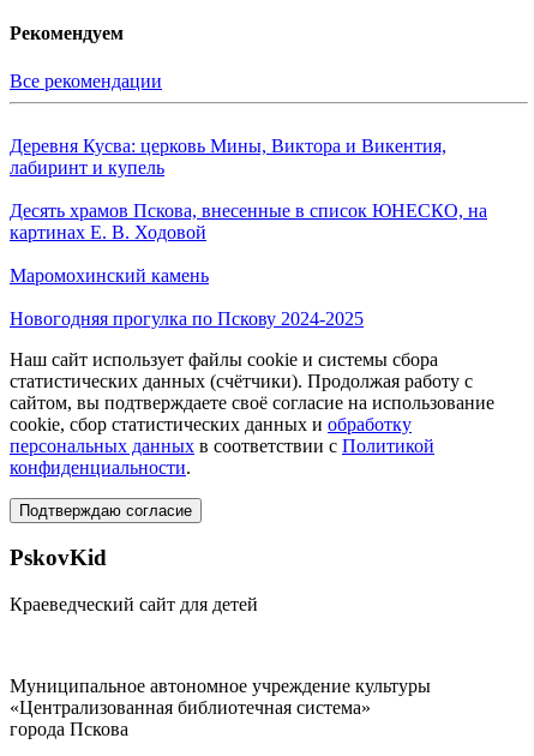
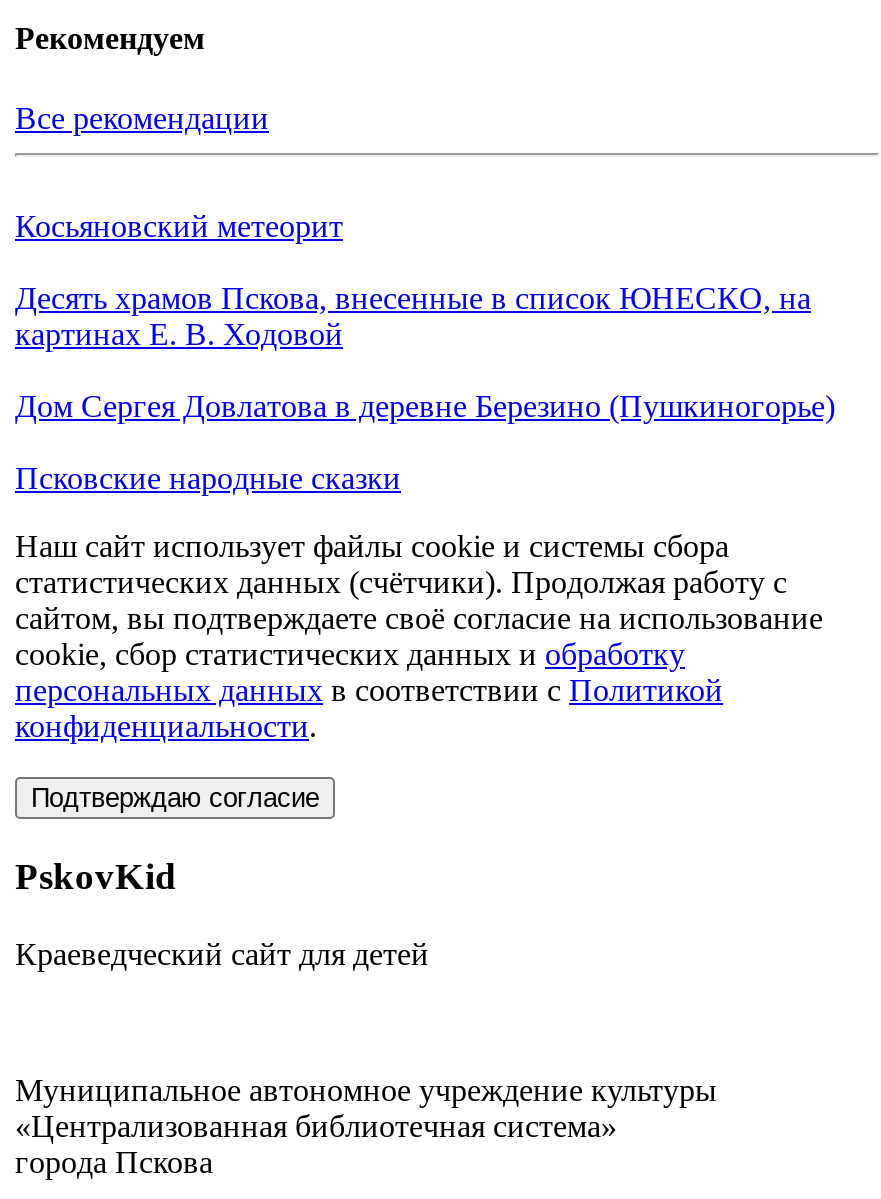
- Деревня Кусва: церковь Мины, Виктора и Викентия,
- лабиринт и купель
+ Косьяновский метеорит

- Маромохинский камень
+ Дом Сергея Довлатова в деревне Березино (Пушкиногорье)

- Новогодняя прогулка по Пскову 2024-2025
+ Псковские народные сказки
